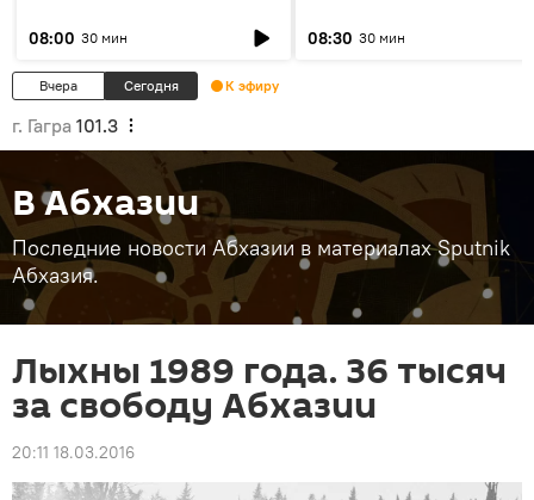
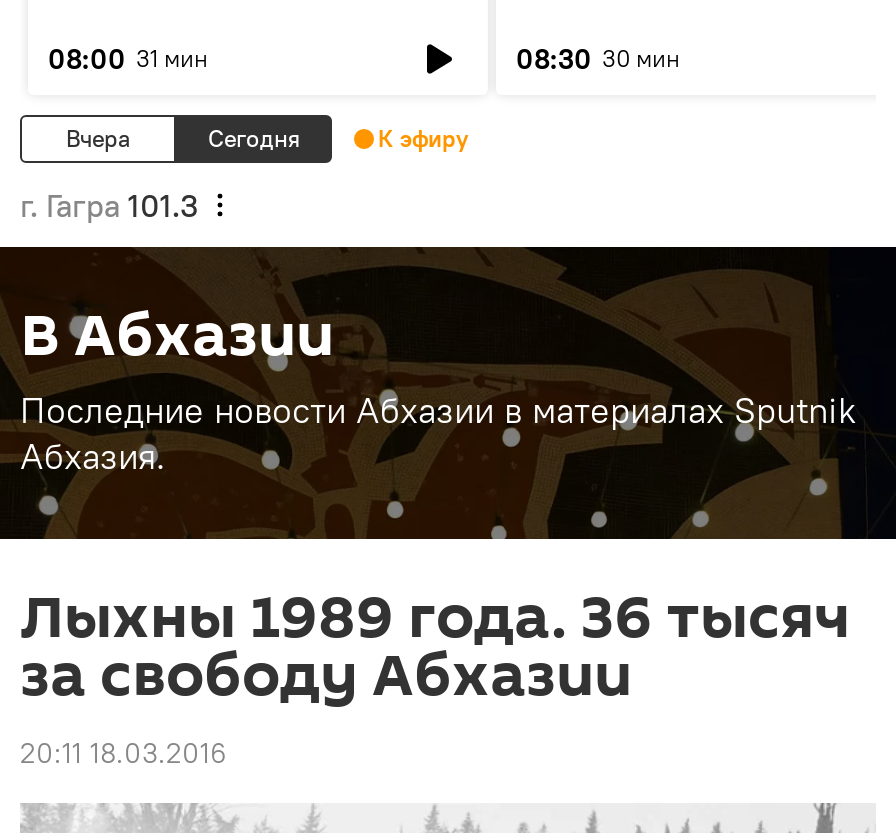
- 08:00 30 мин
+ 08:00 31 мин
